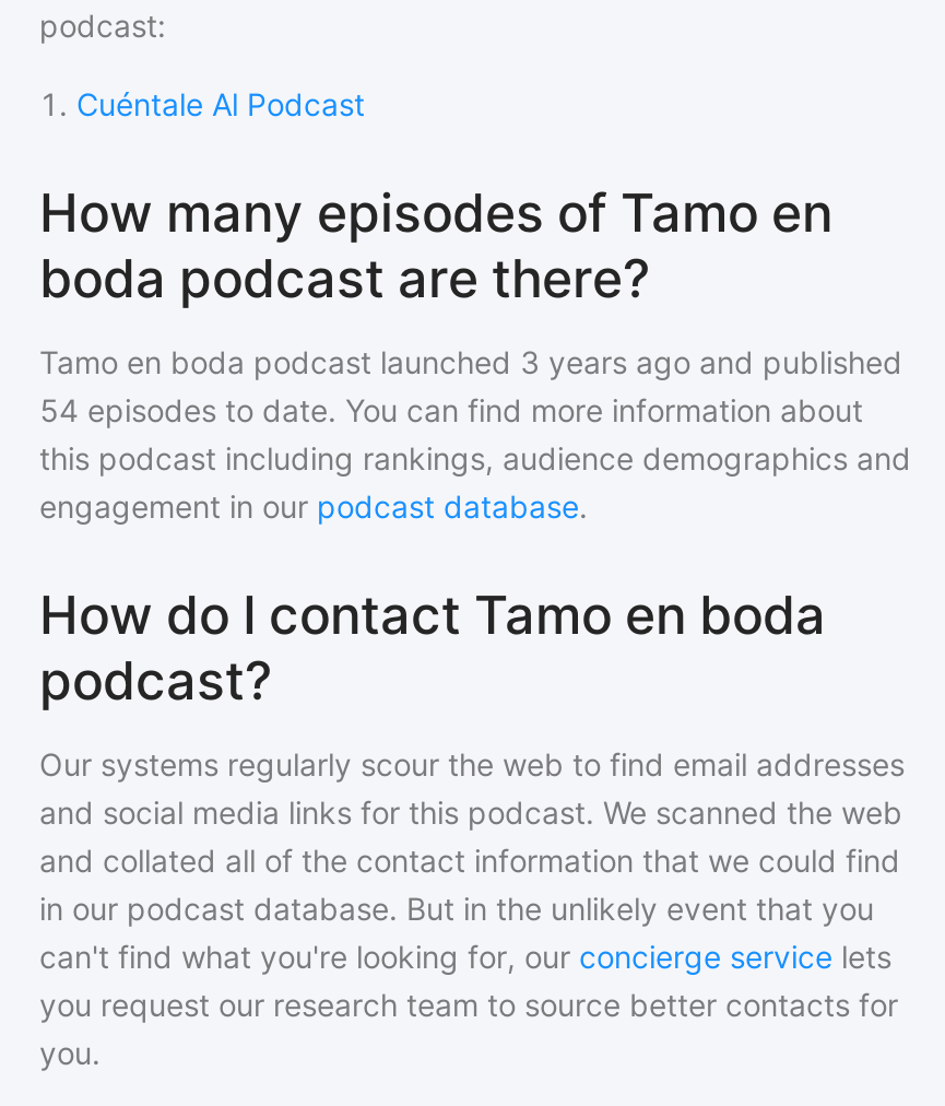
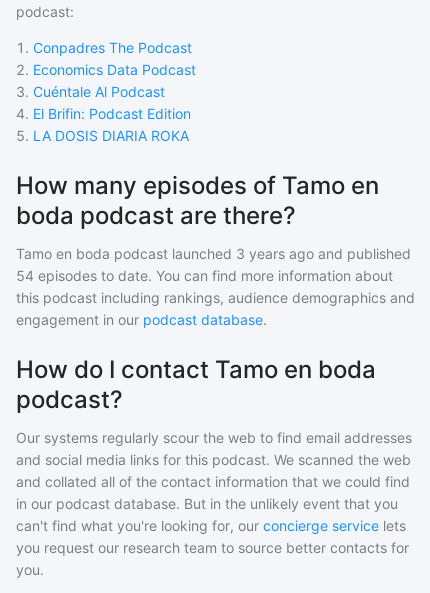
- 1. Cuéntale Al Podcast
+ 1. Conpadres The Podcast
+ 2. Economics Data Podcast
+ 3. Cuéntale Al Podcast
+ 4. El Brifin: Podcast Edition
+ 5. LA DOSIS DIARIA ROKA
